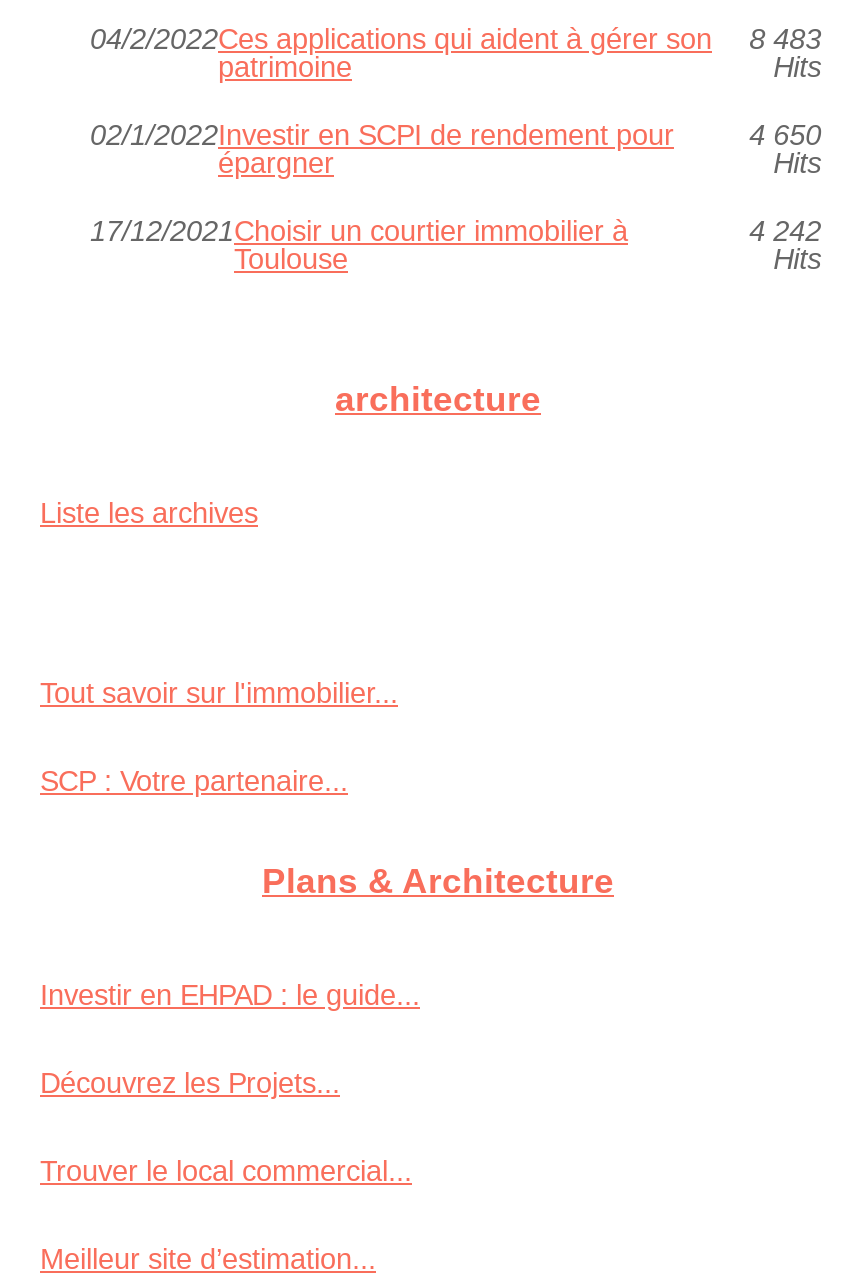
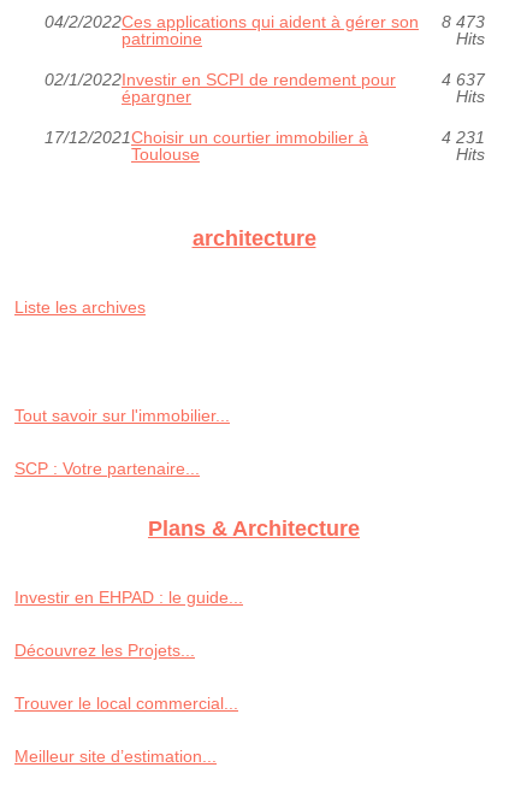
- 04/2/2022Ces applications qui aident à gérer son 8 483
+ 04/2/2022Ces applications qui aident à gérer son 8 473

- 4 650
+ 4 637

- 4 242
+ 4 231
